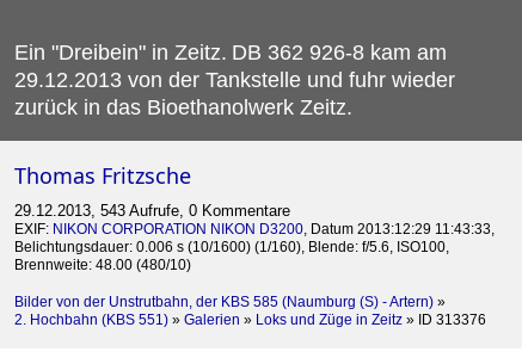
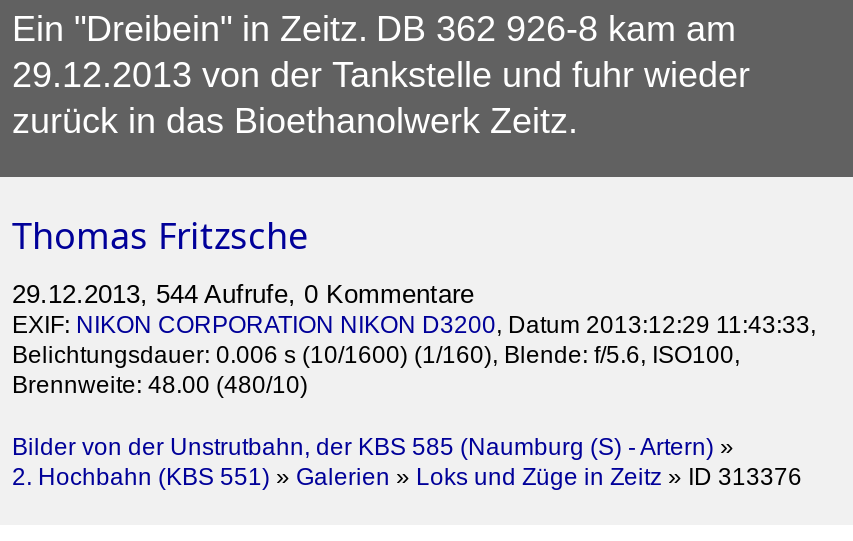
- 29.12.2013, 543 Aufrufe, 0 Kommentare
+ 29.12.2013, 544 Aufrufe, 0 Kommentare
